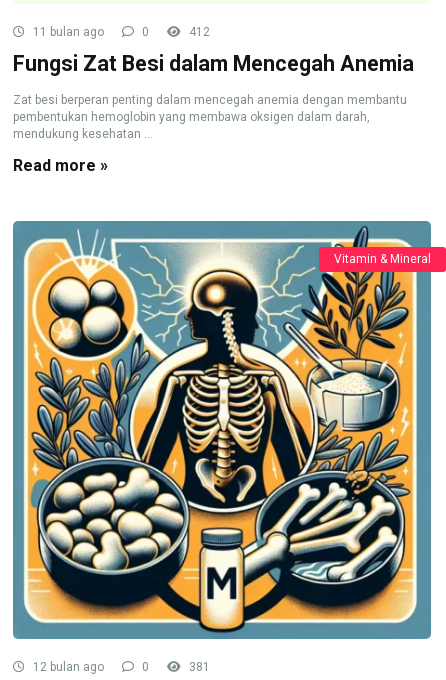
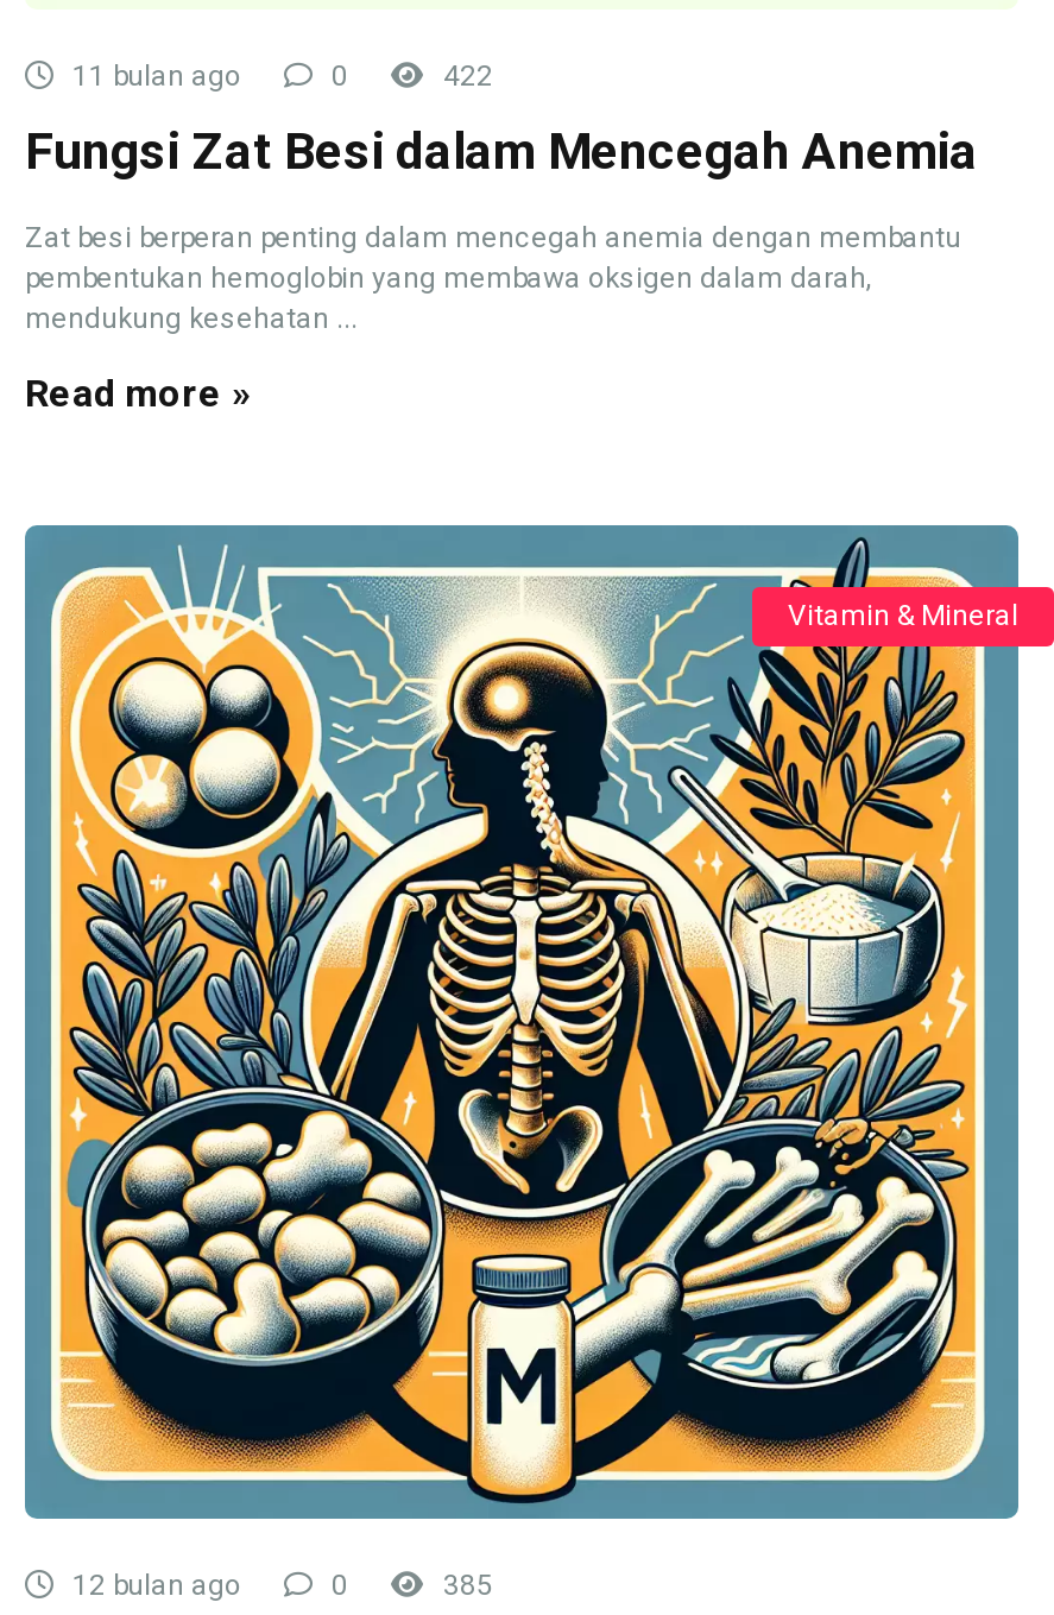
- 412
+ 422

- 381
+ 385
